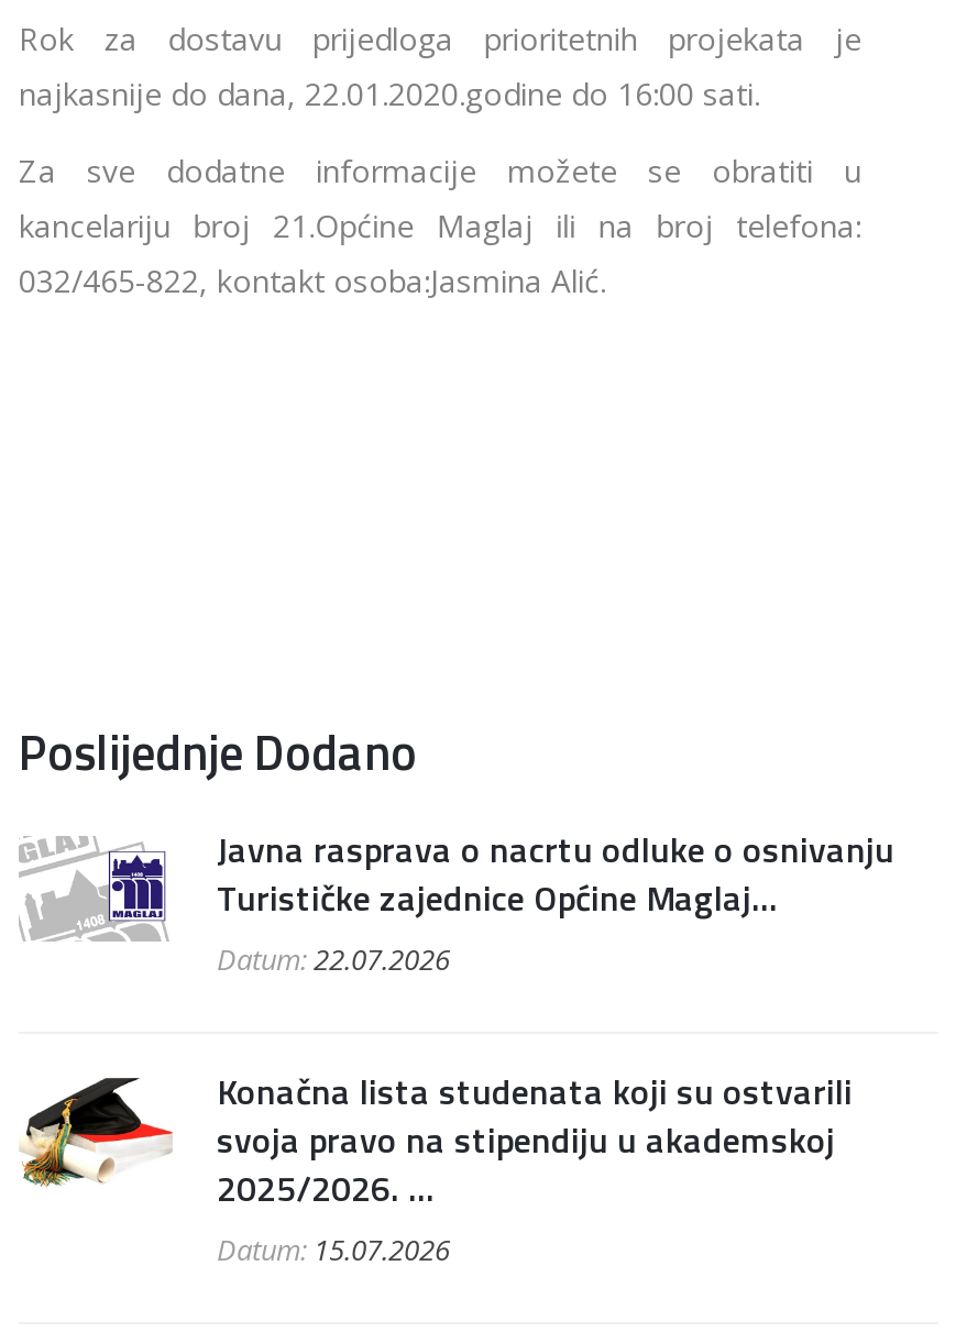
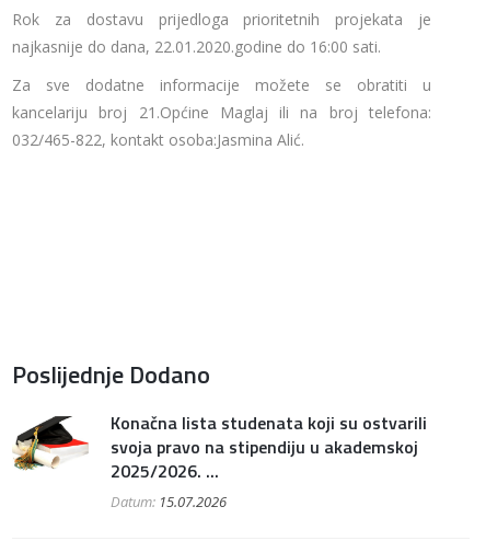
- [image]
- Javna rasprava o nacrtu odluke o osnivanju
- Turističke zajednice Općine Maglaj...
- Datum:22.07.2026
